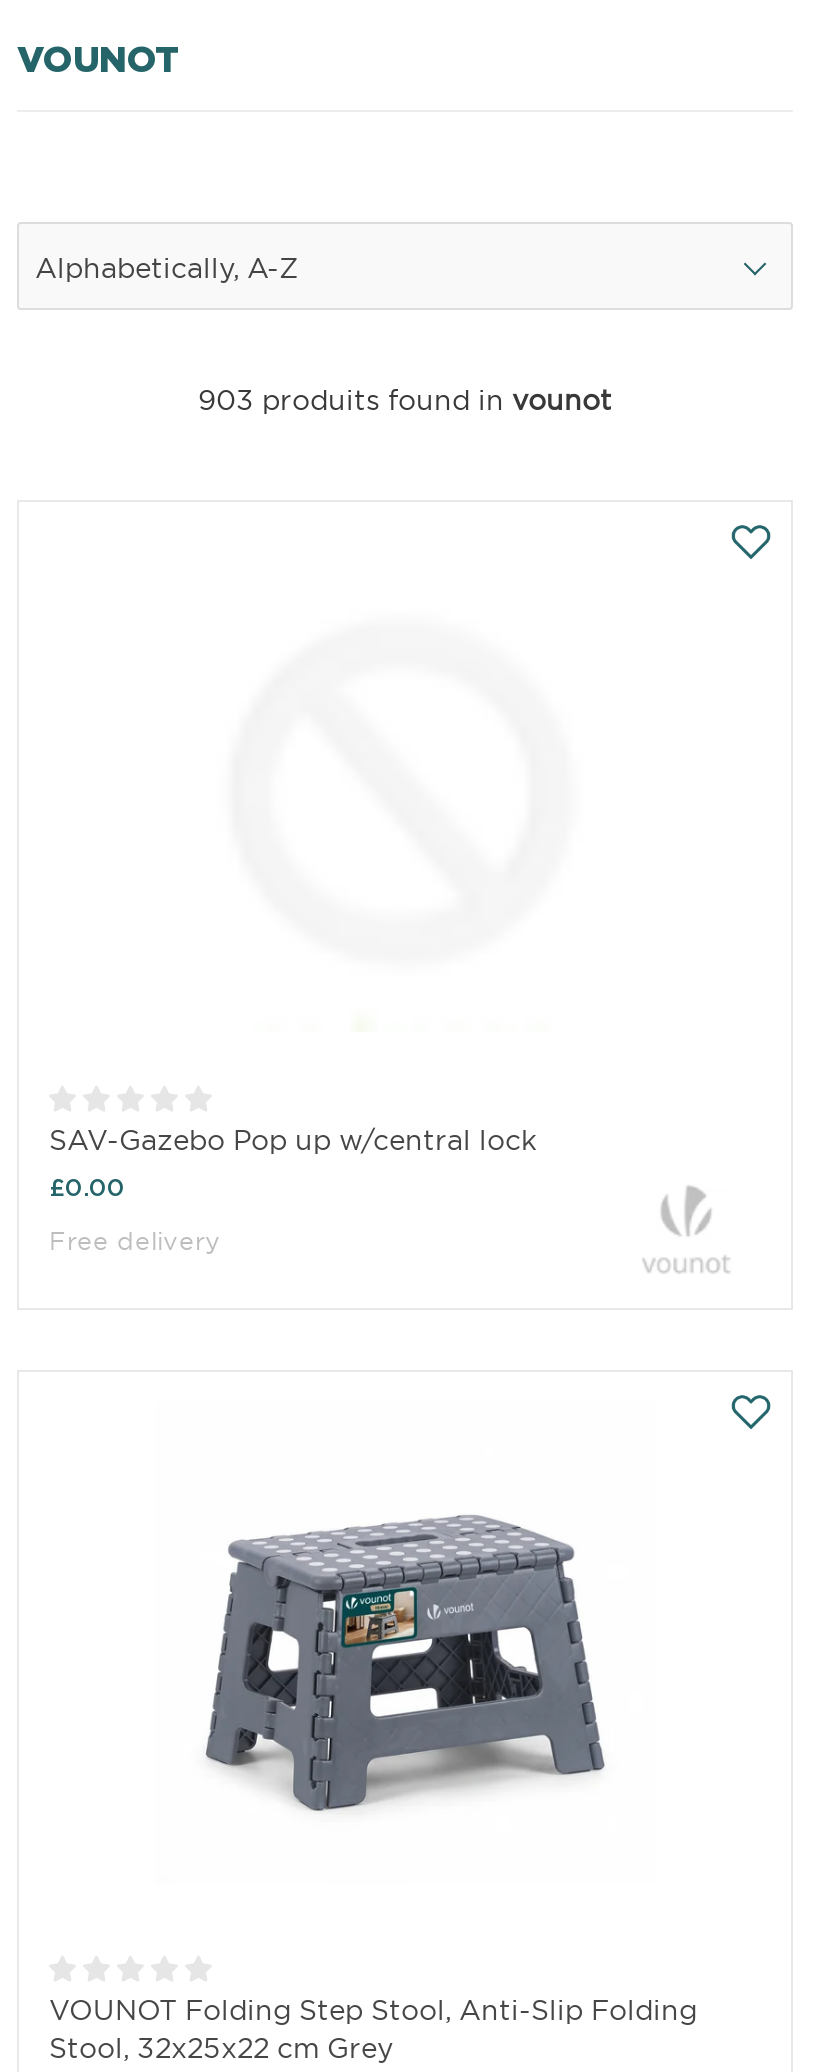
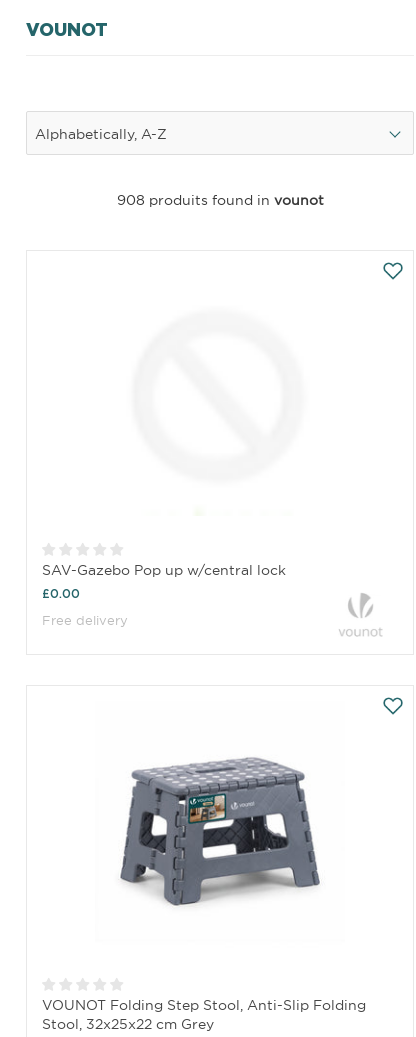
- 903 produits found in vounot
+ 908 produits found in vounot
